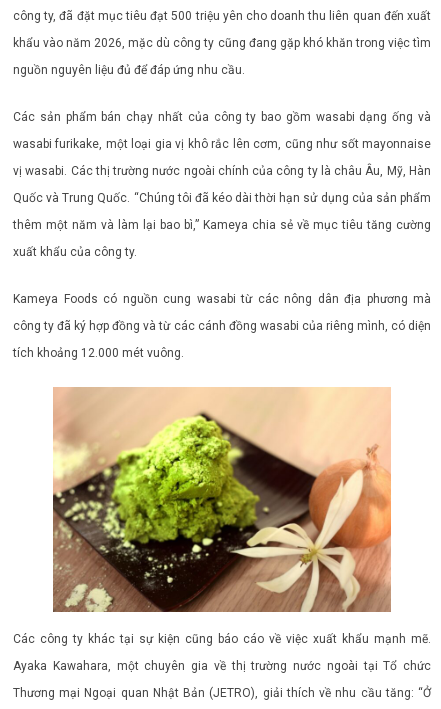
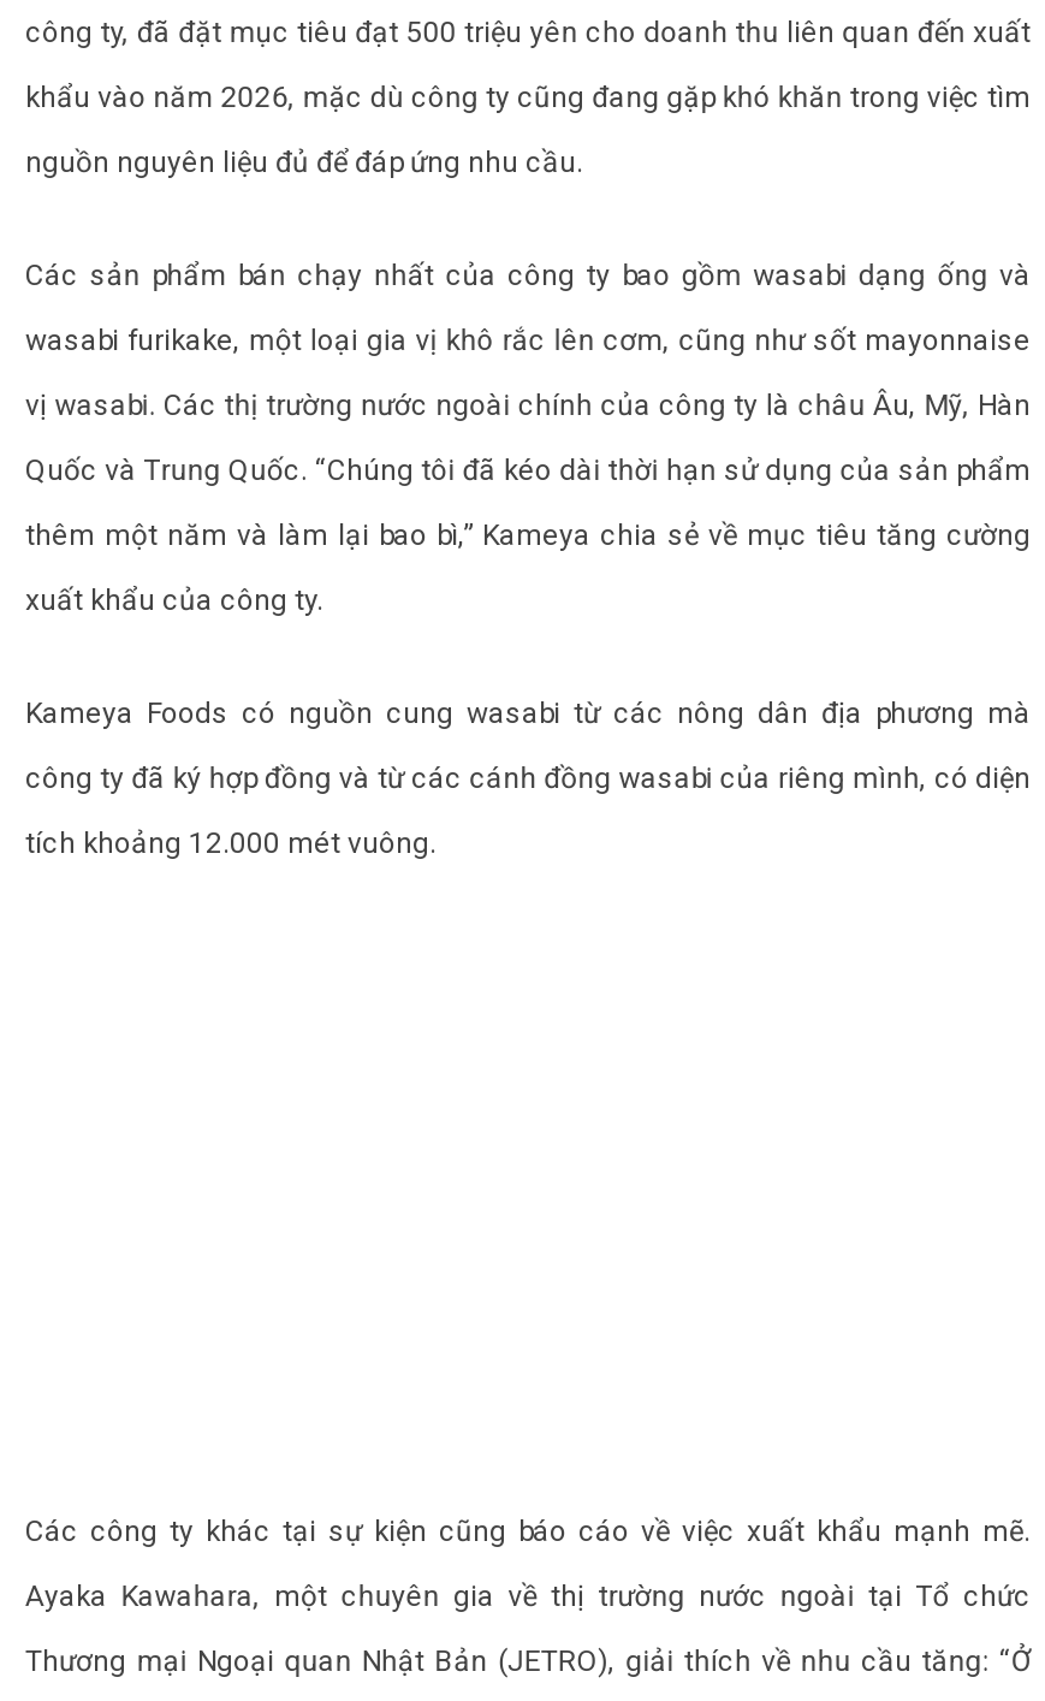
- [image]
